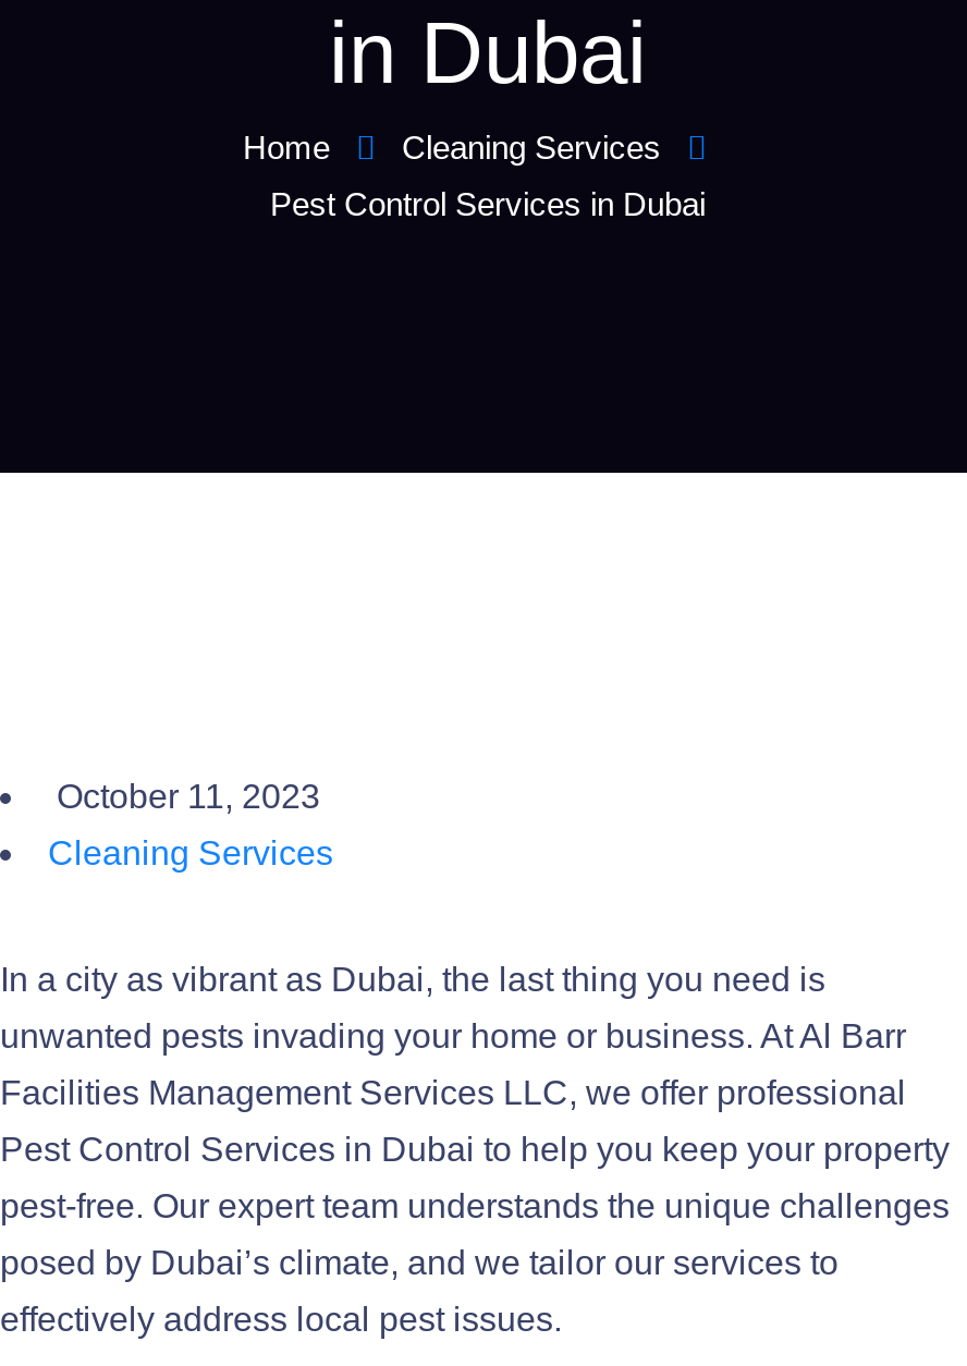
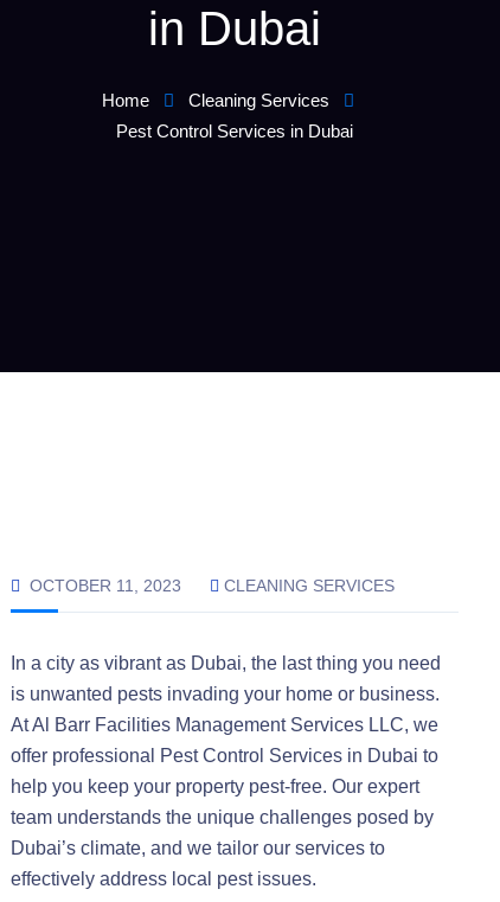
- October 11, 2023
+ OCTOBER 11, 2023
+ CLEANING SERVICES

- Cleaning Services
+ In a city as vibrant as Dubai, the last thing you need

- In a city as vibrant as Dubai, the last thing you need is
+ is unwanted pests invading your home or business.

- unwanted pests invading your home or business. At Al Barr
+ At Al Barr Facilities Management Services LLC, we

- Facilities Management Services LLC, we offer professional
+ offer professional Pest Control Services in Dubai to

- Pest Control Services in Dubai to help you keep your property
+ help you keep your property pest-free. Our expert

- pest-free. Our expert team understands the unique challenges
+ team understands the unique challenges posed by

- posed by Dubai’s climate, and we tailor our services to
+ Dubai’s climate, and we tailor our services to
